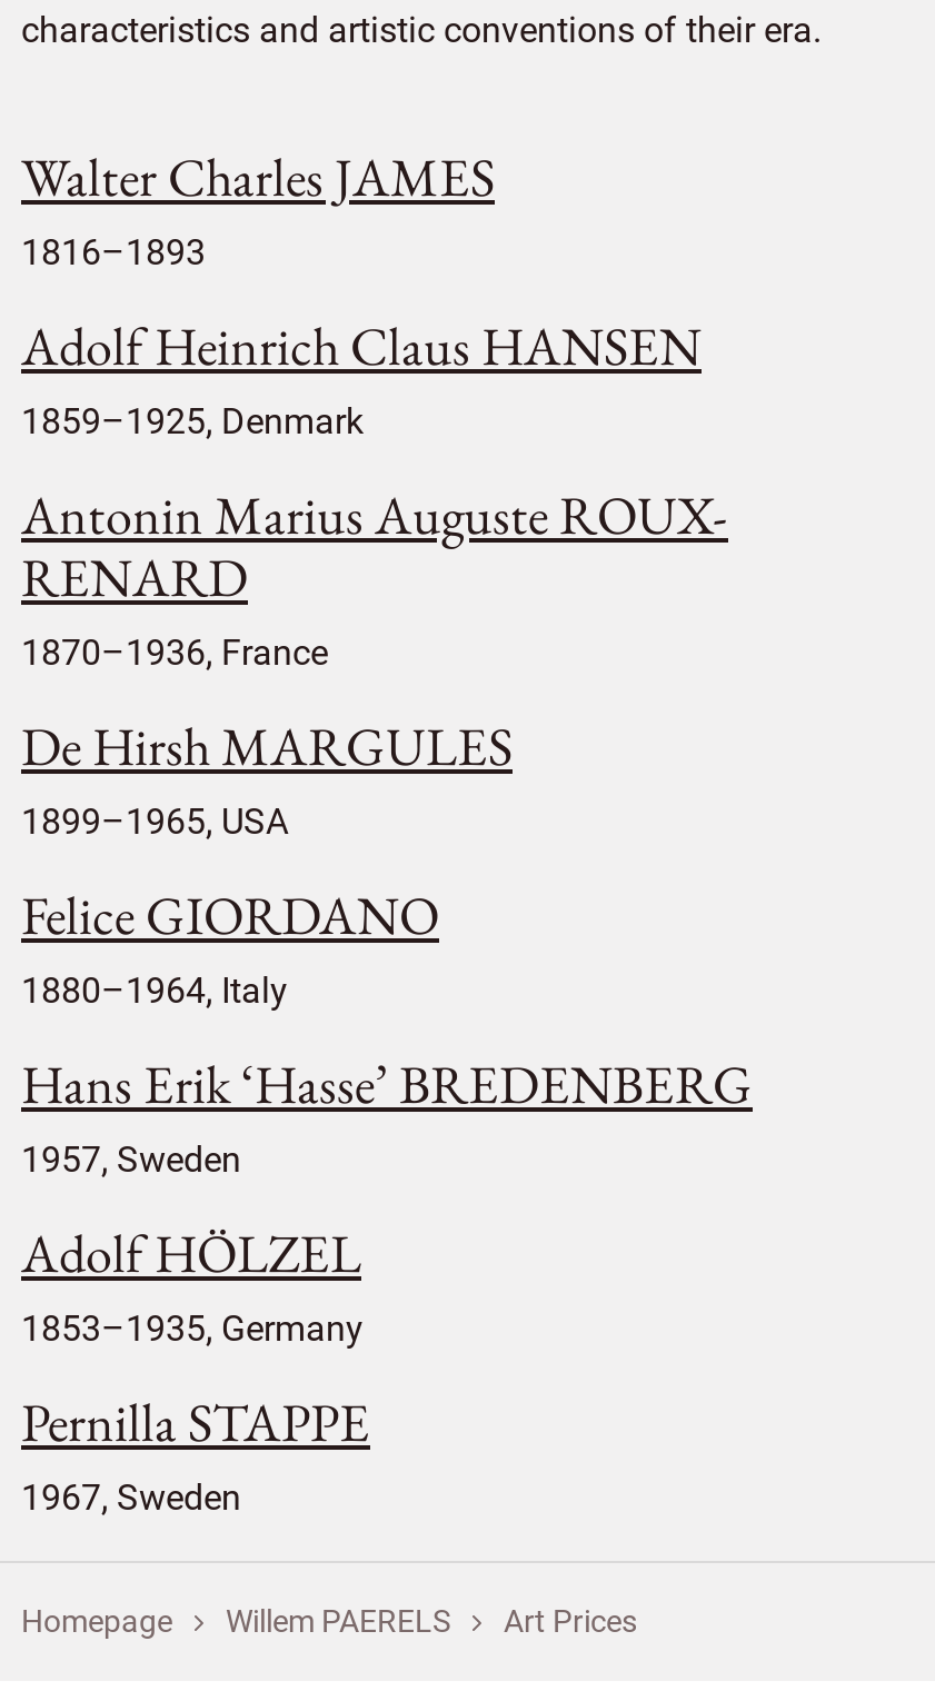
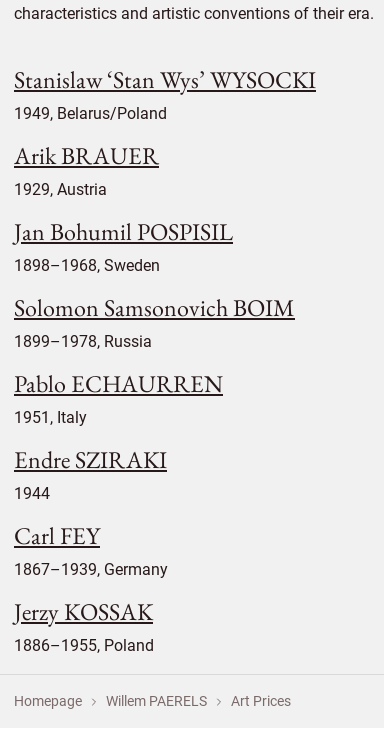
- Walter Charles JAMES
- 1816–1893
+ Stanislaw ‘Stan Wys’ WYSOCKI
+ 1949, Belarus/Poland

- Adolf Heinrich Claus HANSEN
- 1859–1925, Denmark
+ Arik BRAUER
+ 1929, Austria

- Antonin Marius Auguste ROUX-
- RENARD
- 1870–1936, France
+ Jan Bohumil POSPISIL
+ 1898–1968, Sweden

- De Hirsh MARGULES
- 1899–1965, USA
+ Solomon Samsonovich BOIM
+ 1899–1978, Russia

- Felice GIORDANO
- 1880–1964, Italy
+ Pablo ECHAURREN
+ 1951, Italy

- Hans Erik ‘Hasse’ BREDENBERG
- 1957, Sweden
+ Endre SZIRAKI
+ 1944

- Adolf HÖLZEL
- 1853–1935, Germany
+ Carl FEY
+ 1867–1939, Germany

- Pernilla STAPPE
- 1967, Sweden
+ Jerzy KOSSAK
+ 1886–1955, Poland
